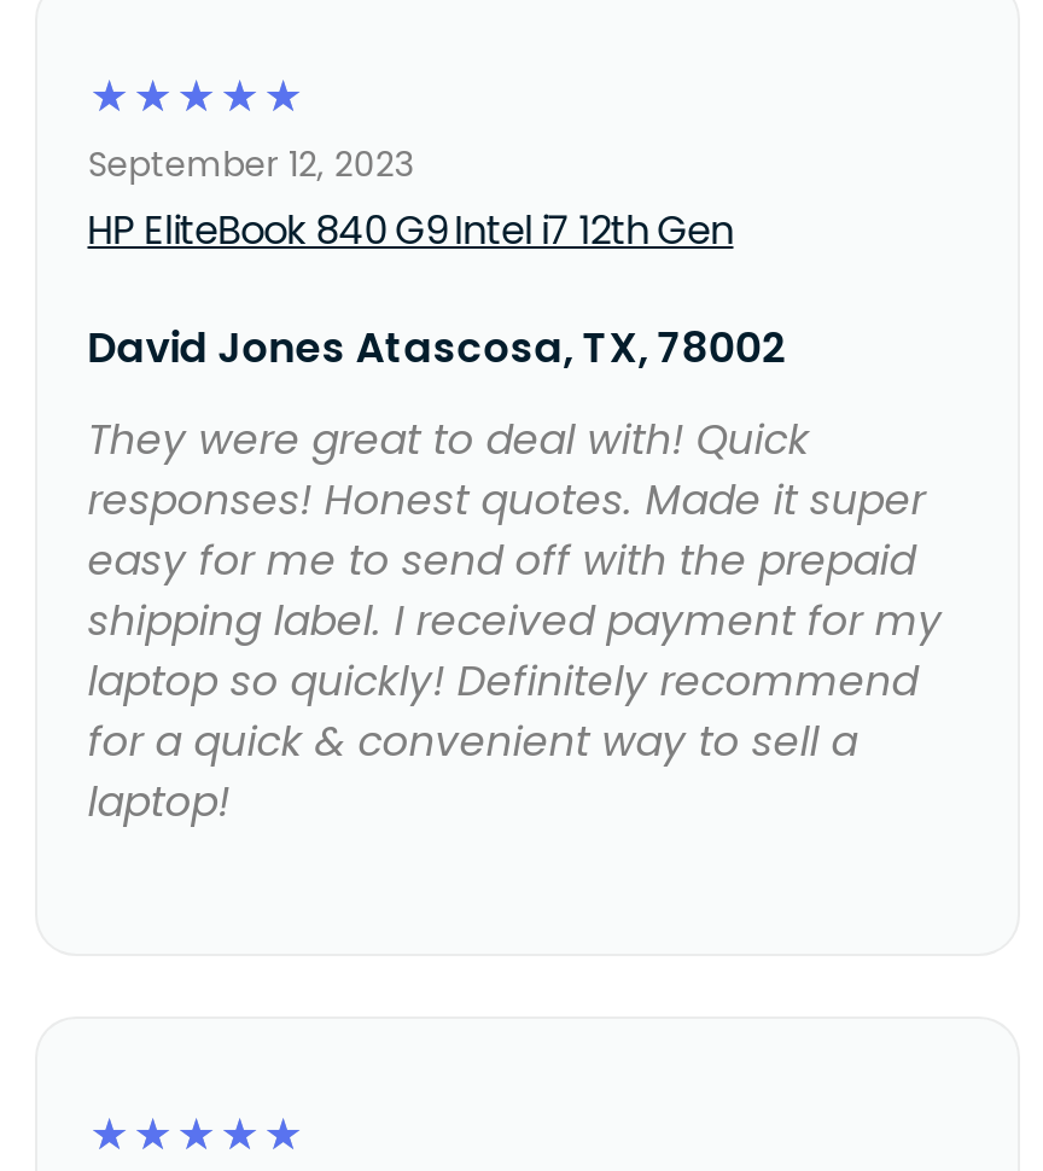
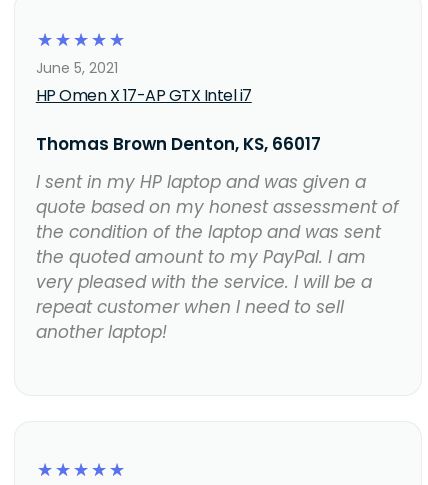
- September 12, 2023
+ June 5, 2021

- HP EliteBook 840 G9 Intel i7 12th Gen
+ HP Omen X 17-AP GTX Intel i7

- David Jones Atascosa, TX, 78002
+ Thomas Brown Denton, KS, 66017

- They were great to deal with! Quick
- responses! Honest quotes. Made it super
- easy for me to send off with the prepaid
- shipping label. I received payment for my
- laptop so quickly! Definitely recommend
- for a quick & convenient way to sell a
- laptop!
+ I sent in my HP laptop and was given a
+ quote based on my honest assessment of
+ the condition of the laptop and was sent
+ the quoted amount to my PayPal. I am
+ very pleased with the service. I will be a
+ repeat customer when I need to sell
+ another laptop!
